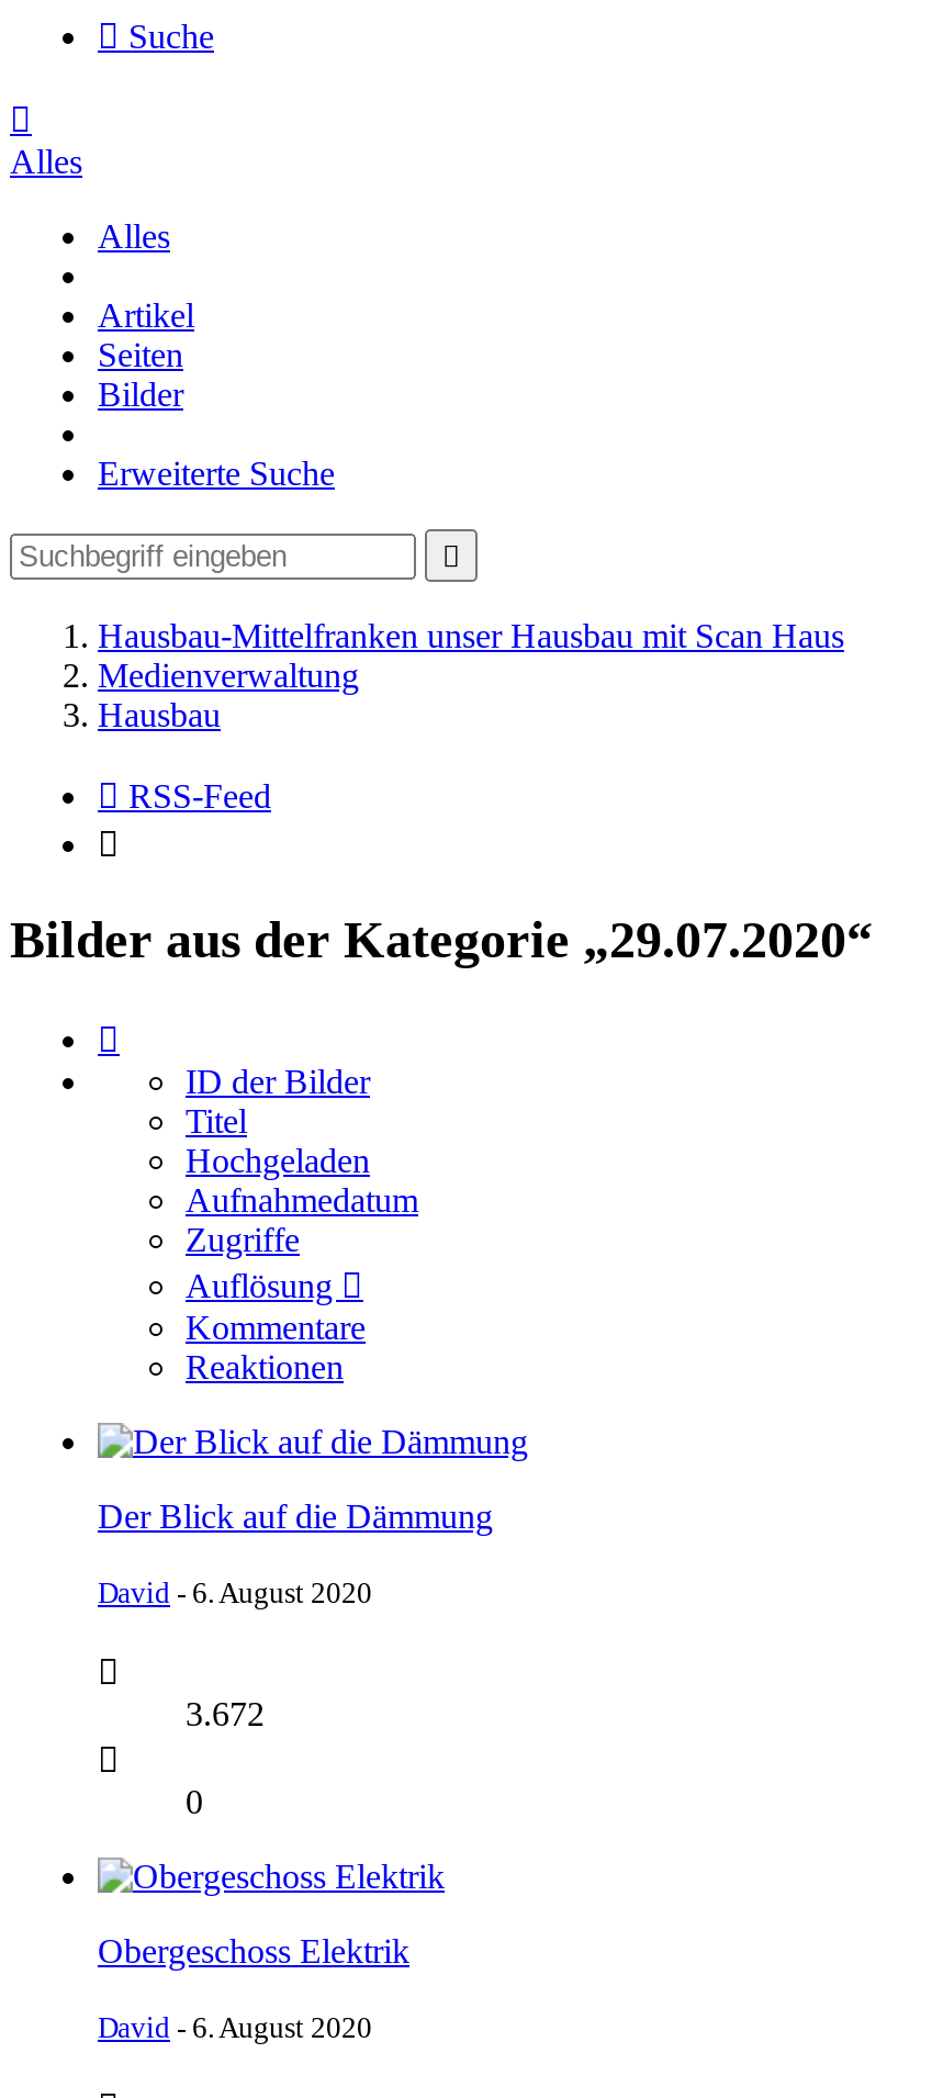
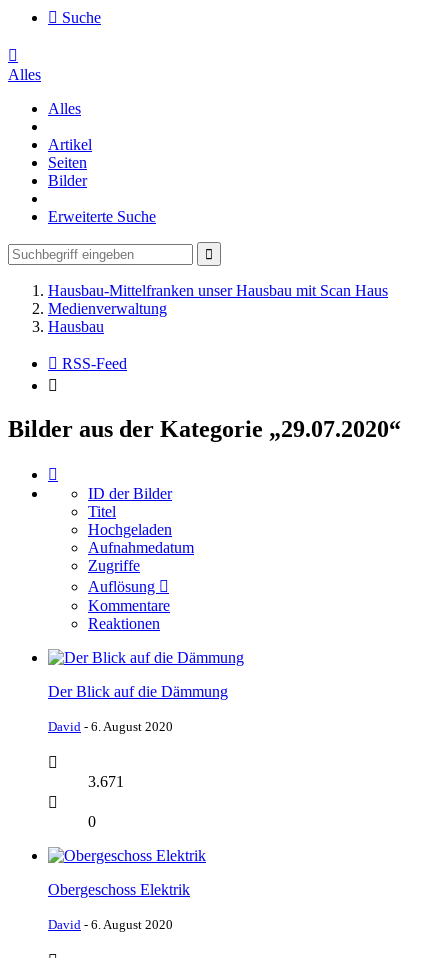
- 3.672
+ 3.671
